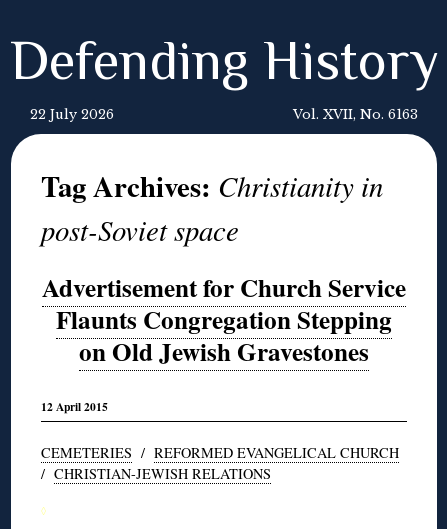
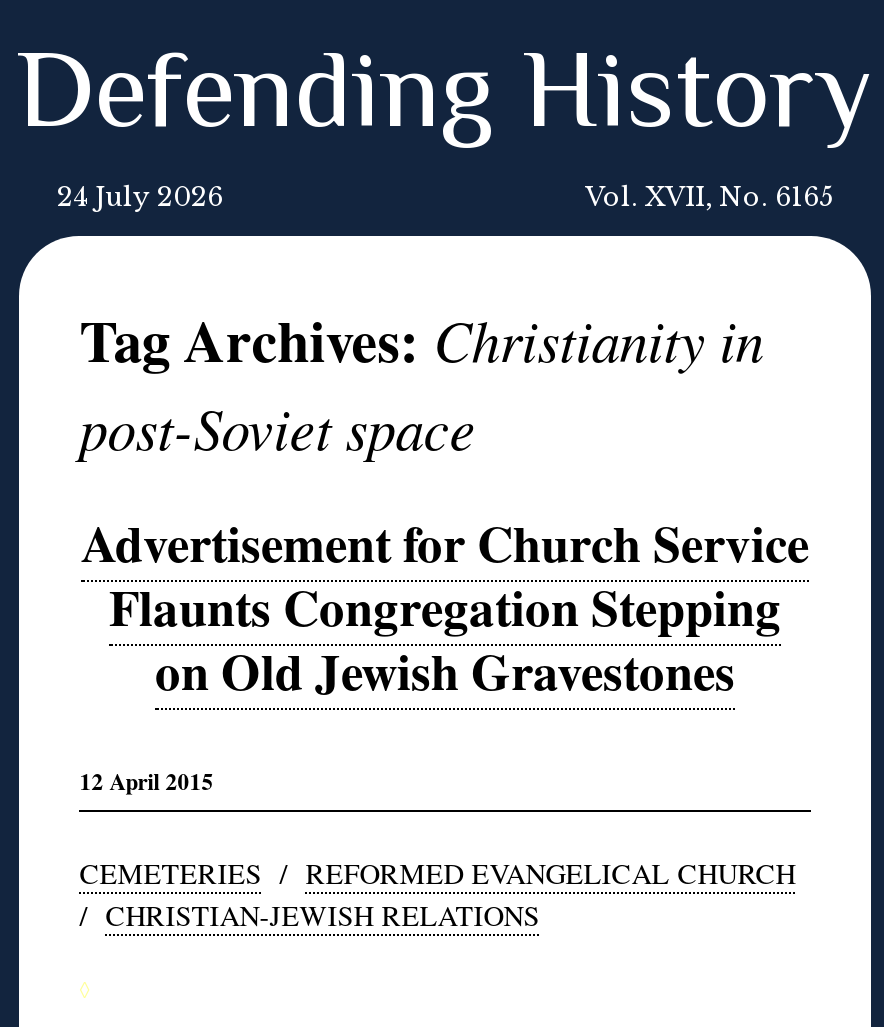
- 22 July 2026
+ 24 July 2026

- Vol. XVII, No. 6163
+ Vol. XVII, No. 6165
